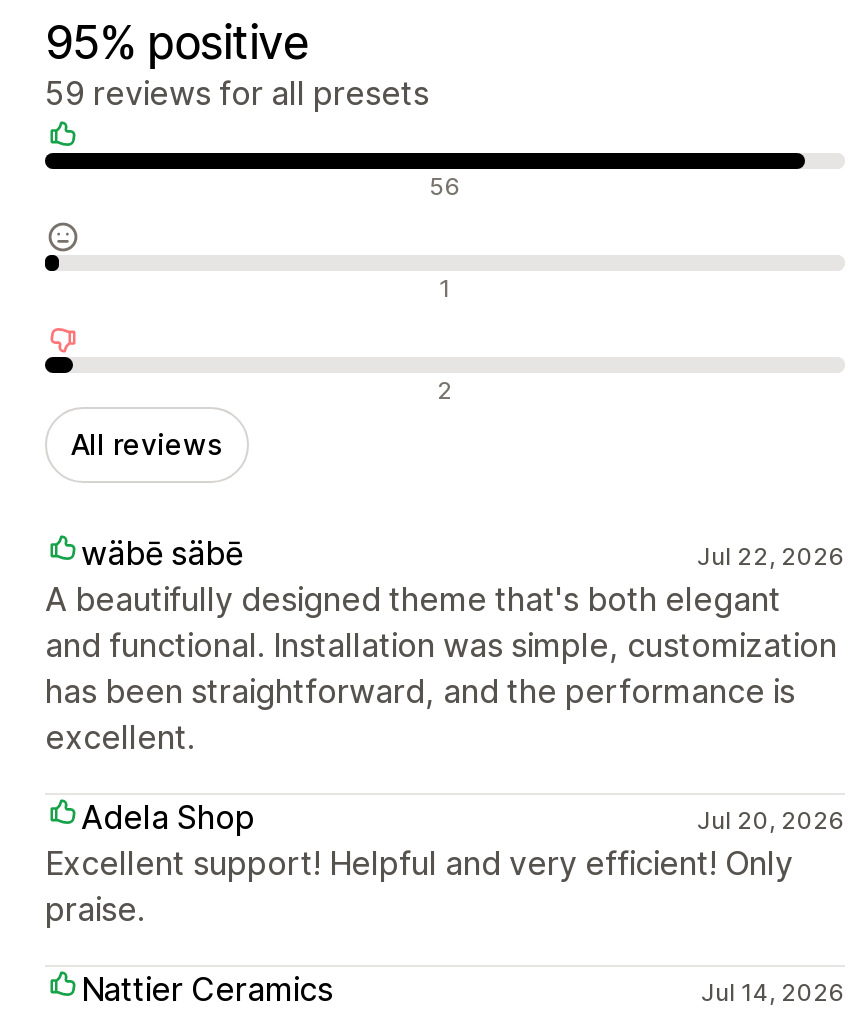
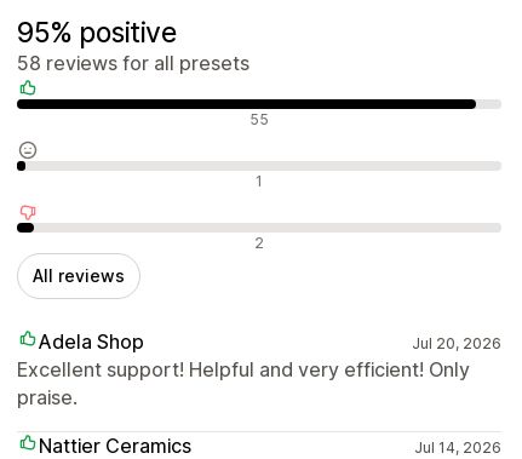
- 59 reviews for all presets
+ 58 reviews for all presets

- 56
+ 55

- wäbē säbē
- Jul 22, 2026
- A beautifully designed theme that's both elegant
- and functional. Installation was simple, customization
- has been straightforward, and the performance is
- excellent.
